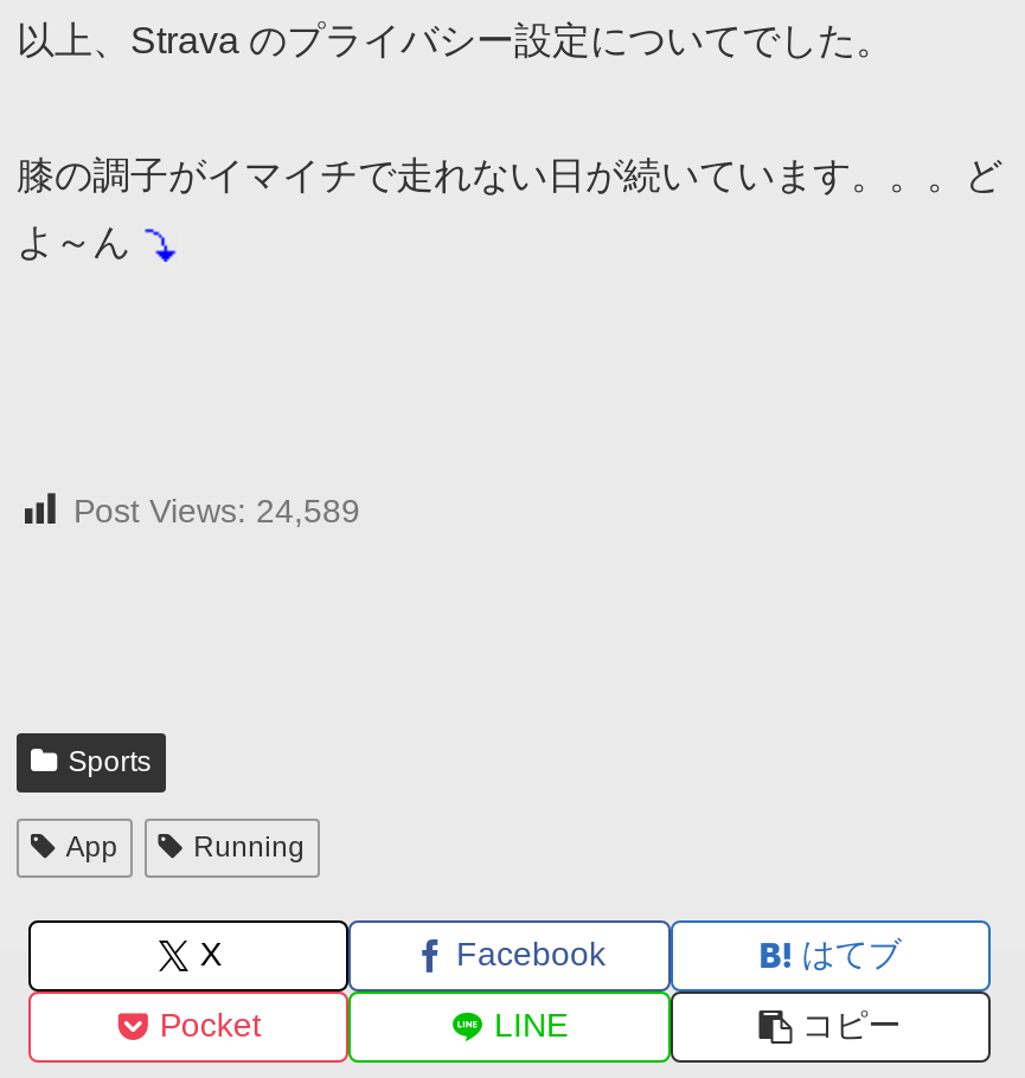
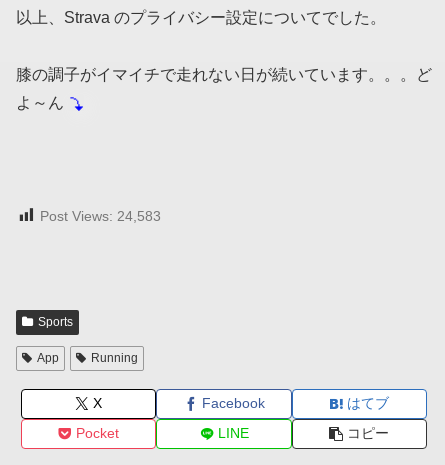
- Post Views: 24,589
+ Post Views: 24,583
